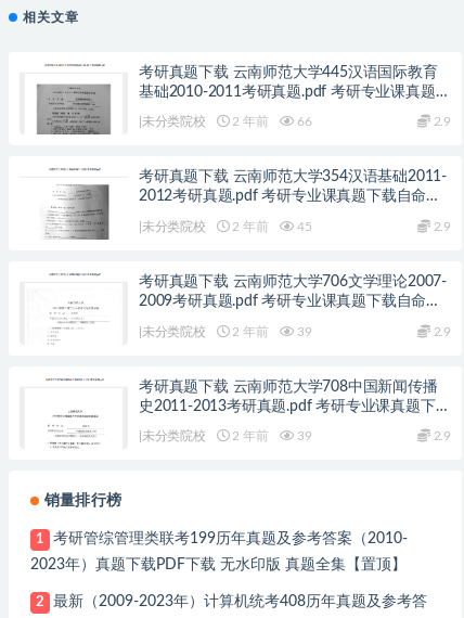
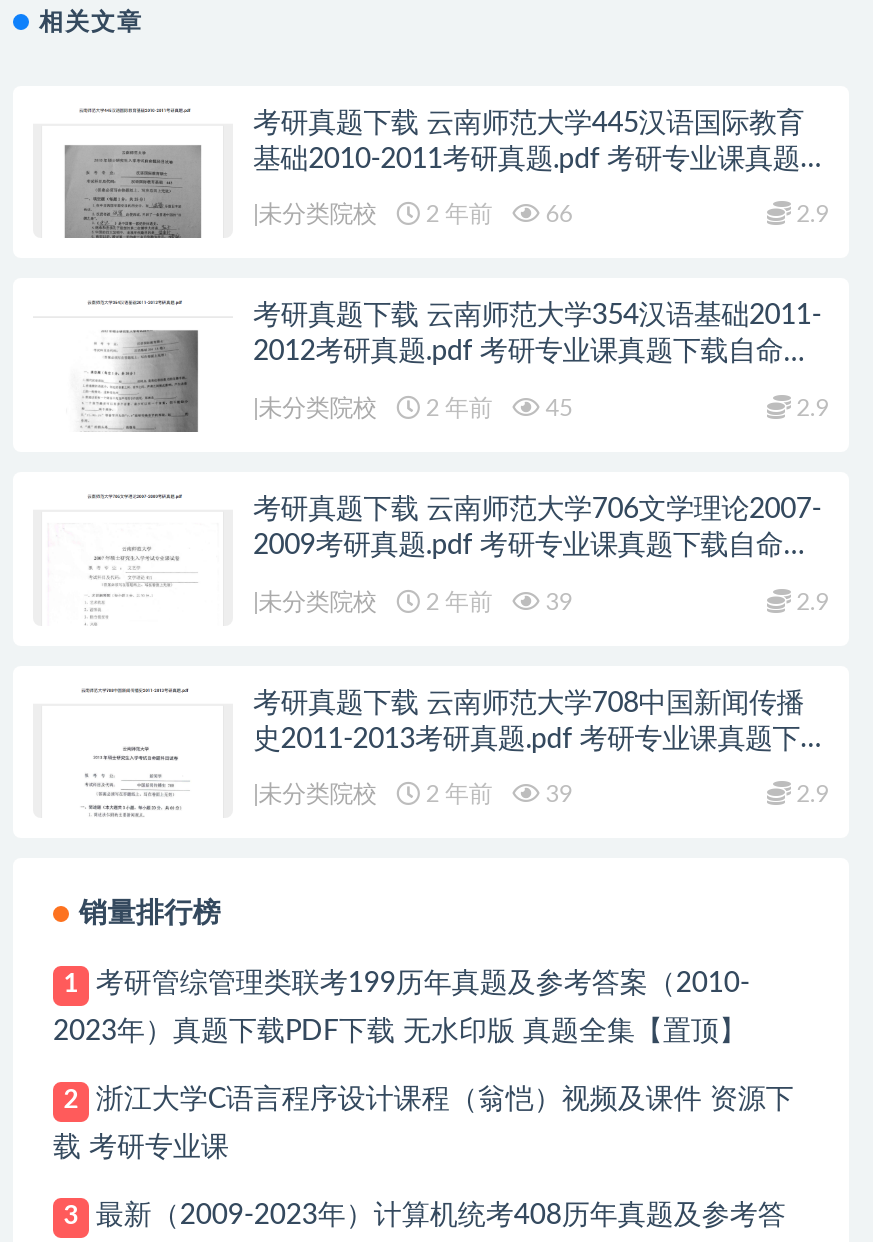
+ 浙江大学C语言程序设计课程（翁恺）视频及课件 资源下
+ 载 考研专业课
+ 3
